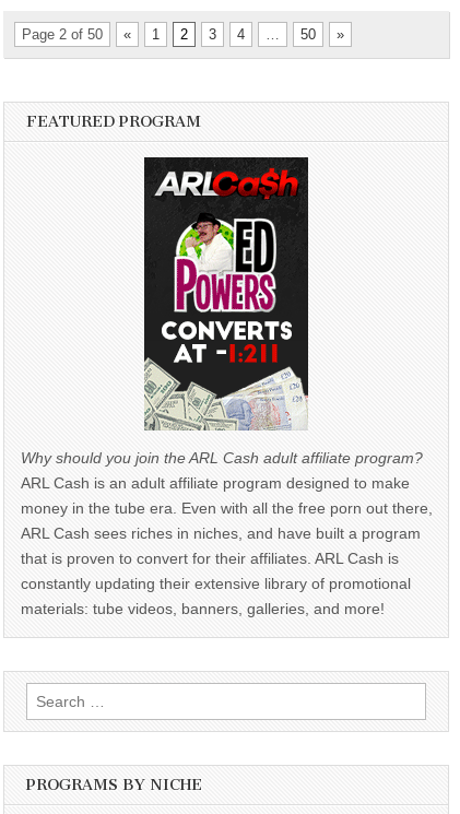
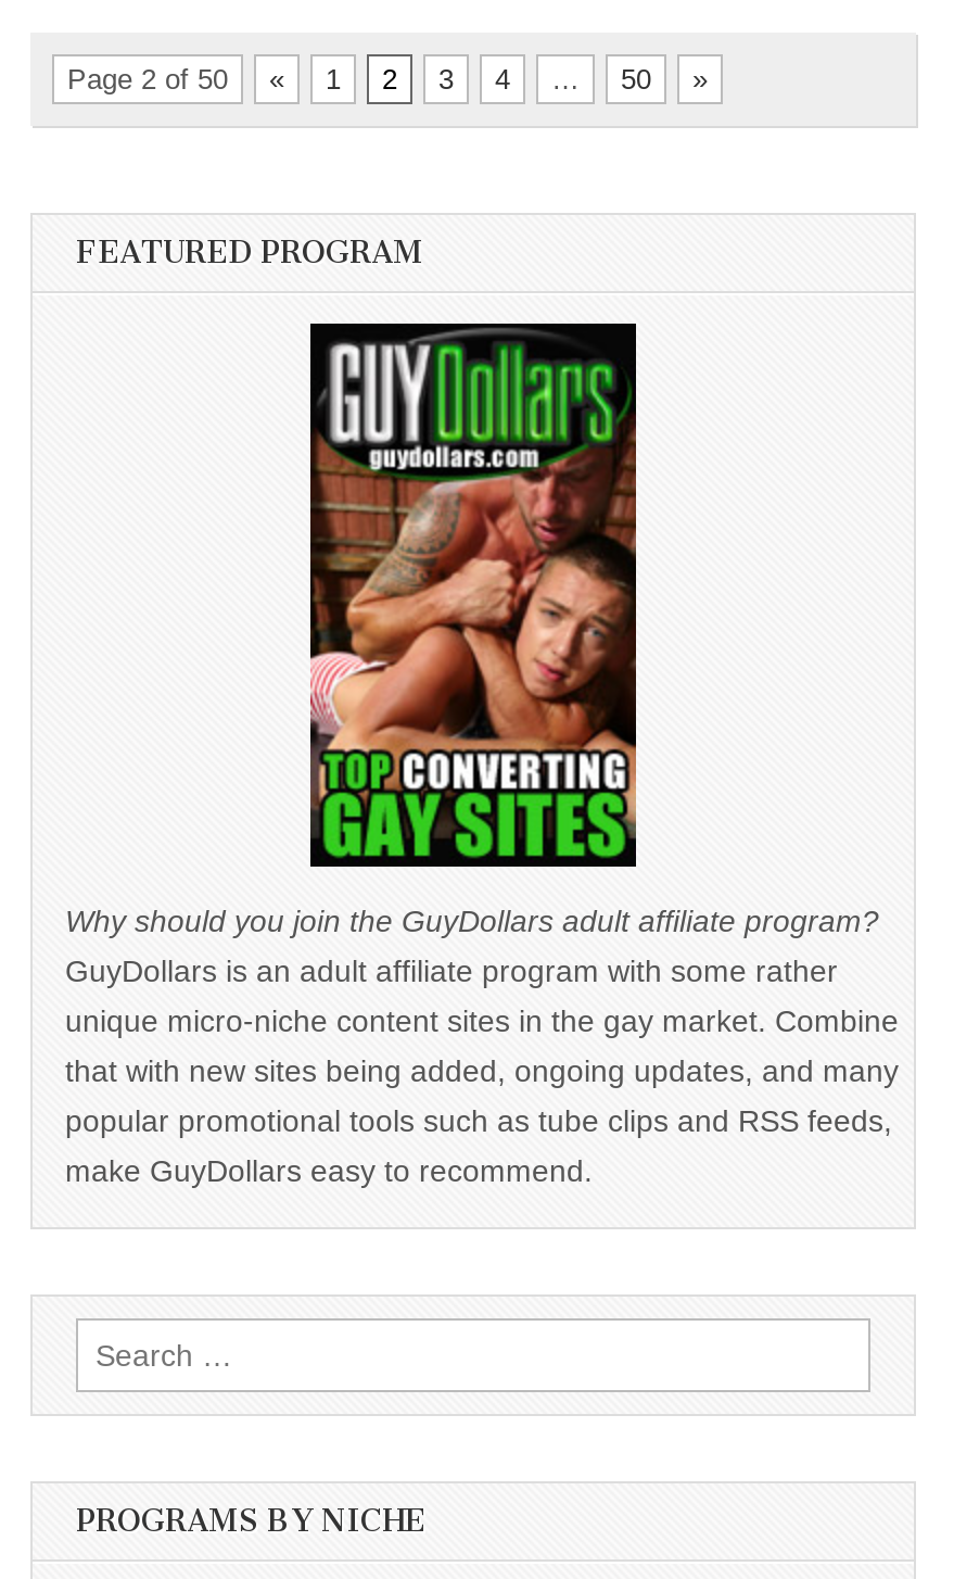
- [image]
- Why should you join the ARL Cash adult affiliate program?
- ARL Cash is an adult affiliate program designed to make
- money in the tube era. Even with all the free porn out there,
- ARL Cash sees riches in niches, and have built a program
- that is proven to convert for their affiliates. ARL Cash is
- constantly updating their extensive library of promotional
- materials: tube videos, banners, galleries, and more!
+ [image]
+ Why should you join the GuyDollars adult affiliate program?
+ GuyDollars is an adult affiliate program with some rather
+ unique micro-niche content sites in the gay market. Combine
+ that with new sites being added, ongoing updates, and many
+ popular promotional tools such as tube clips and RSS feeds,
+ make GuyDollars easy to recommend.
